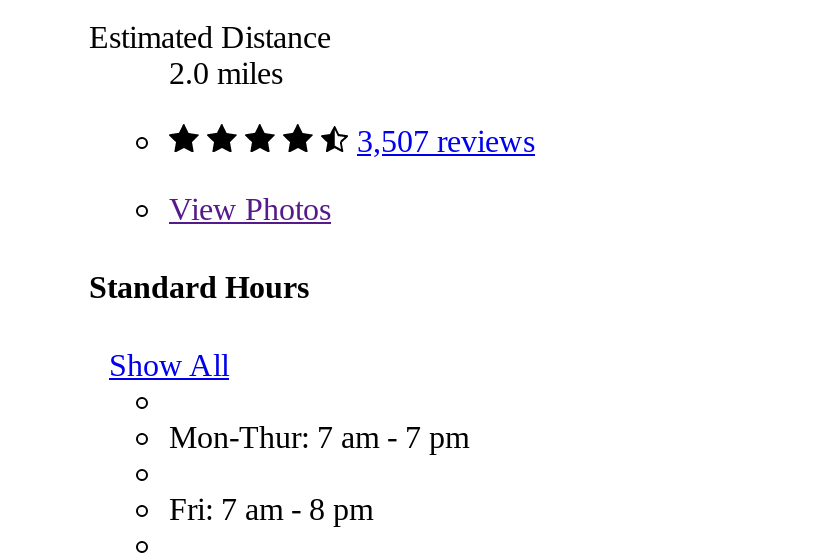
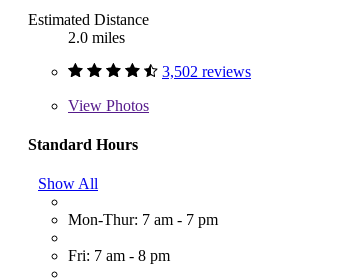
- 3,507 reviews
+ 3,502 reviews
